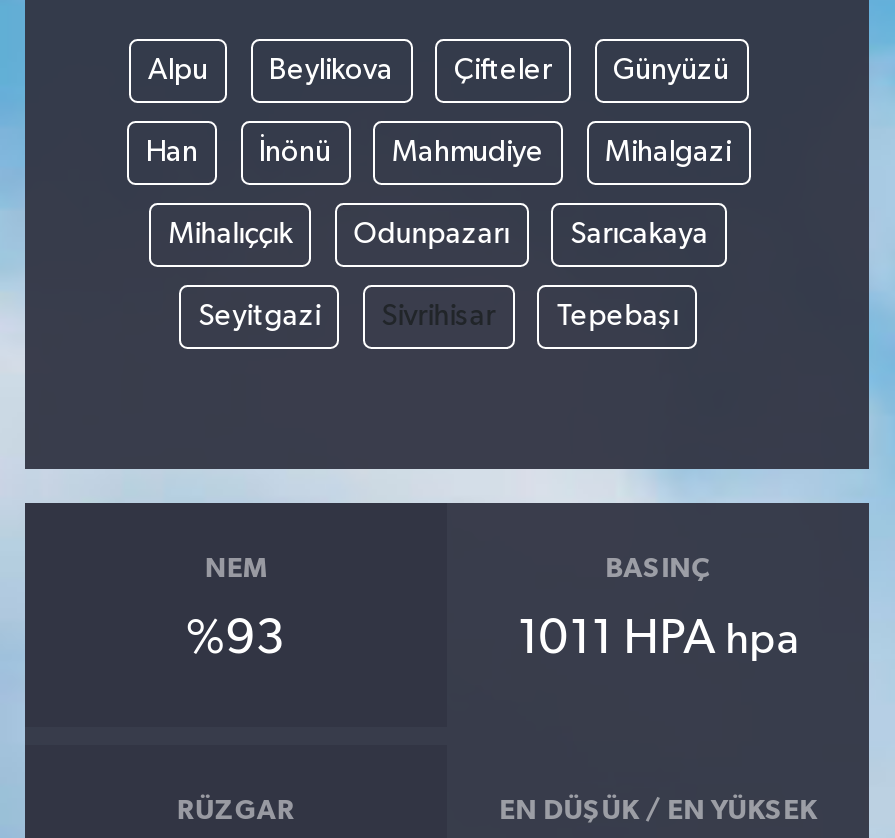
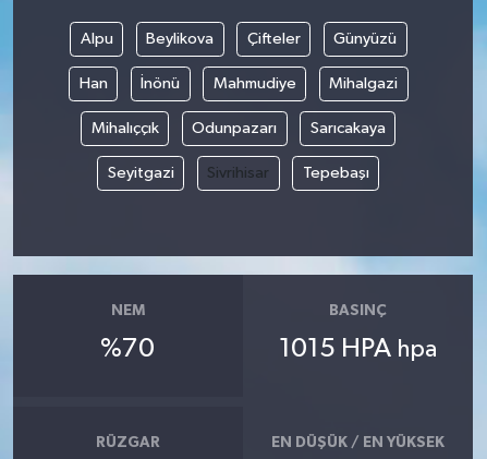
- %93
+ %70

- 1011 HPA hpa
+ 1015 HPA hpa
